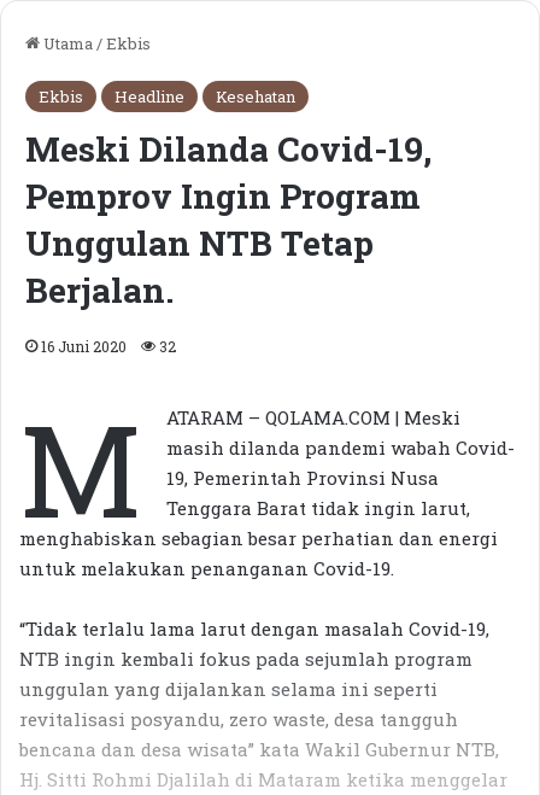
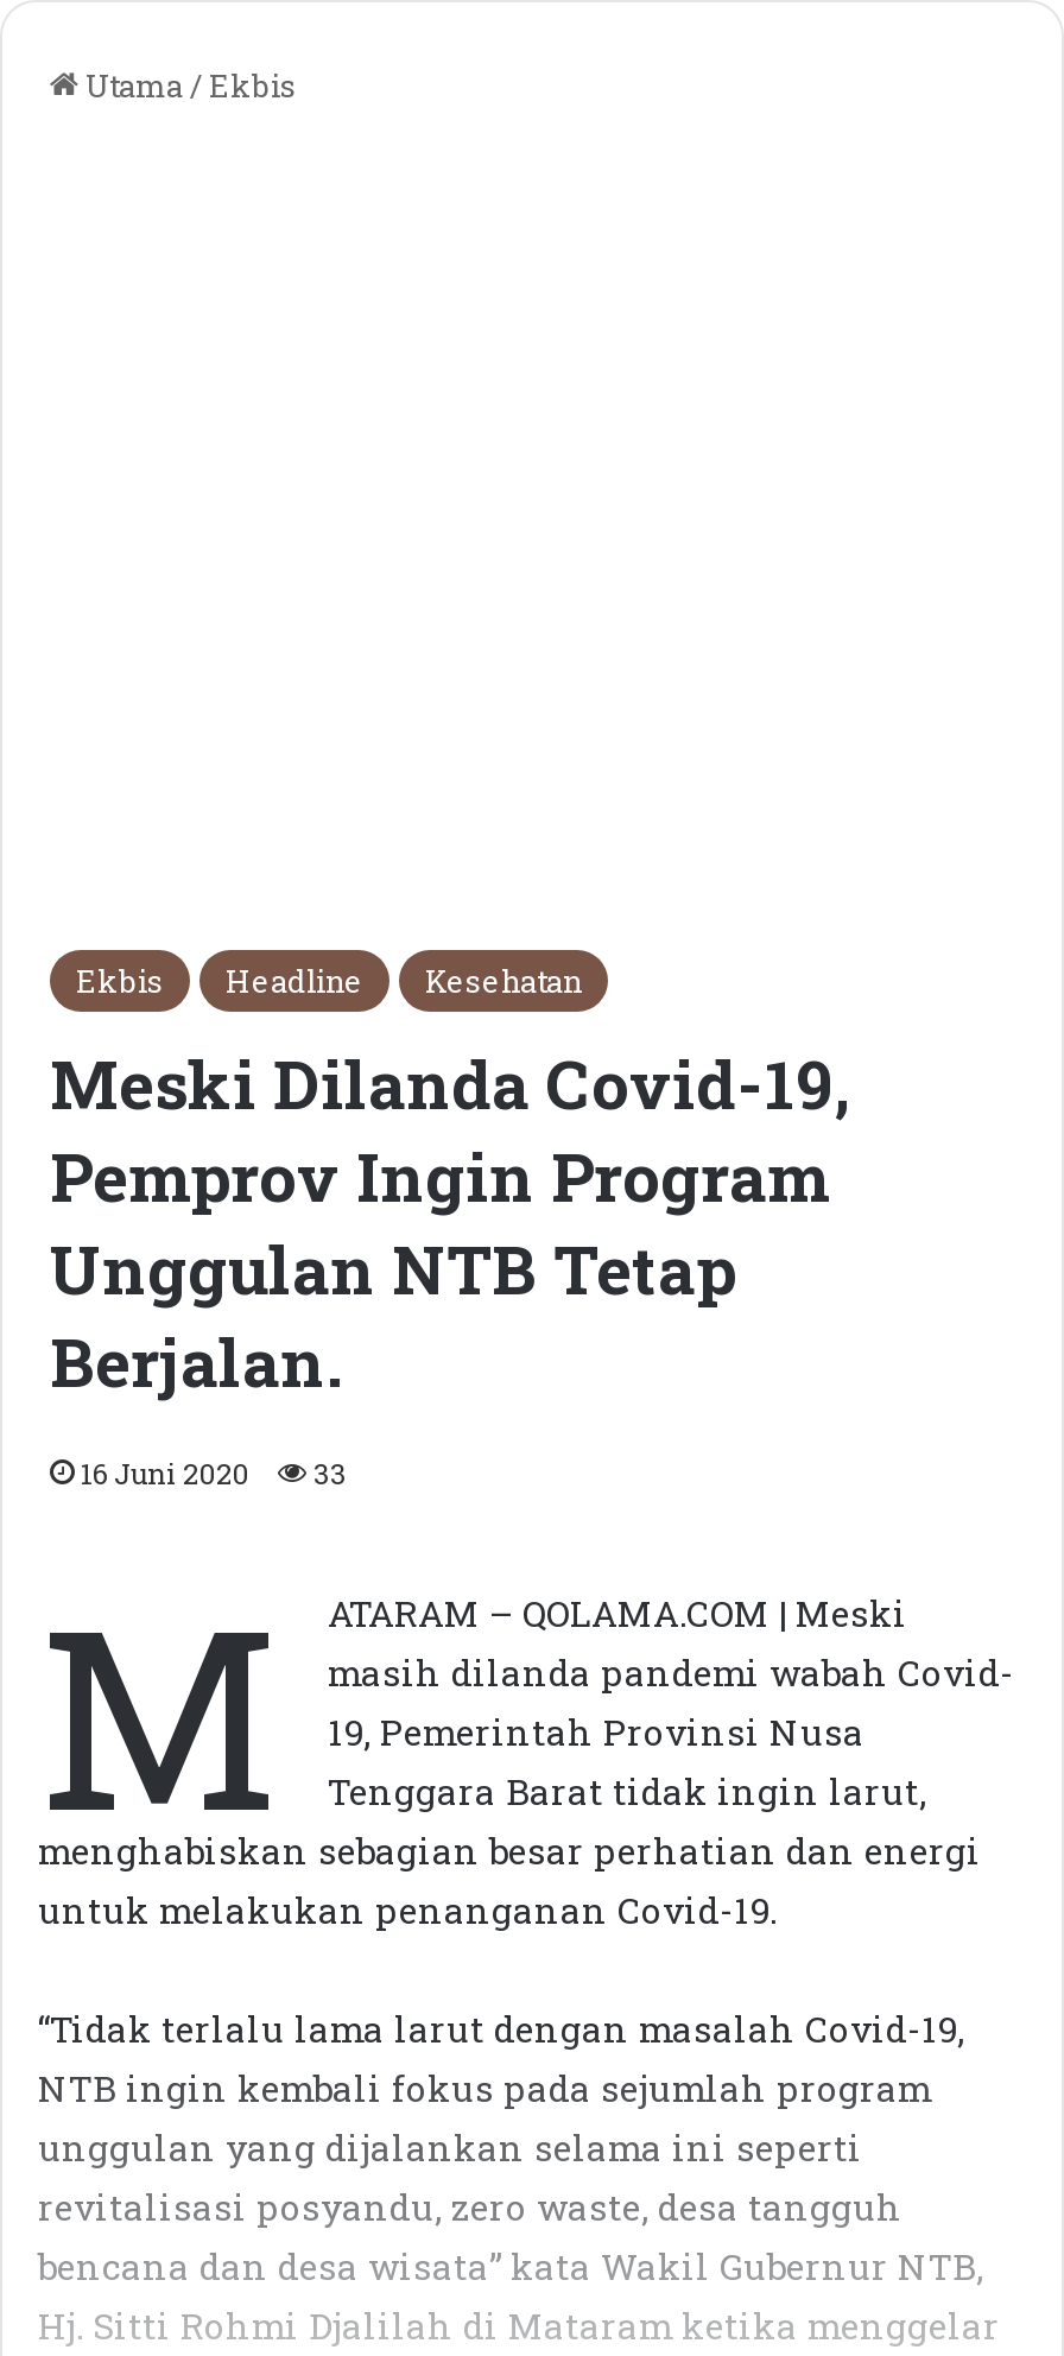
- 16 Juni 2020 32
+ 16 Juni 2020 33
